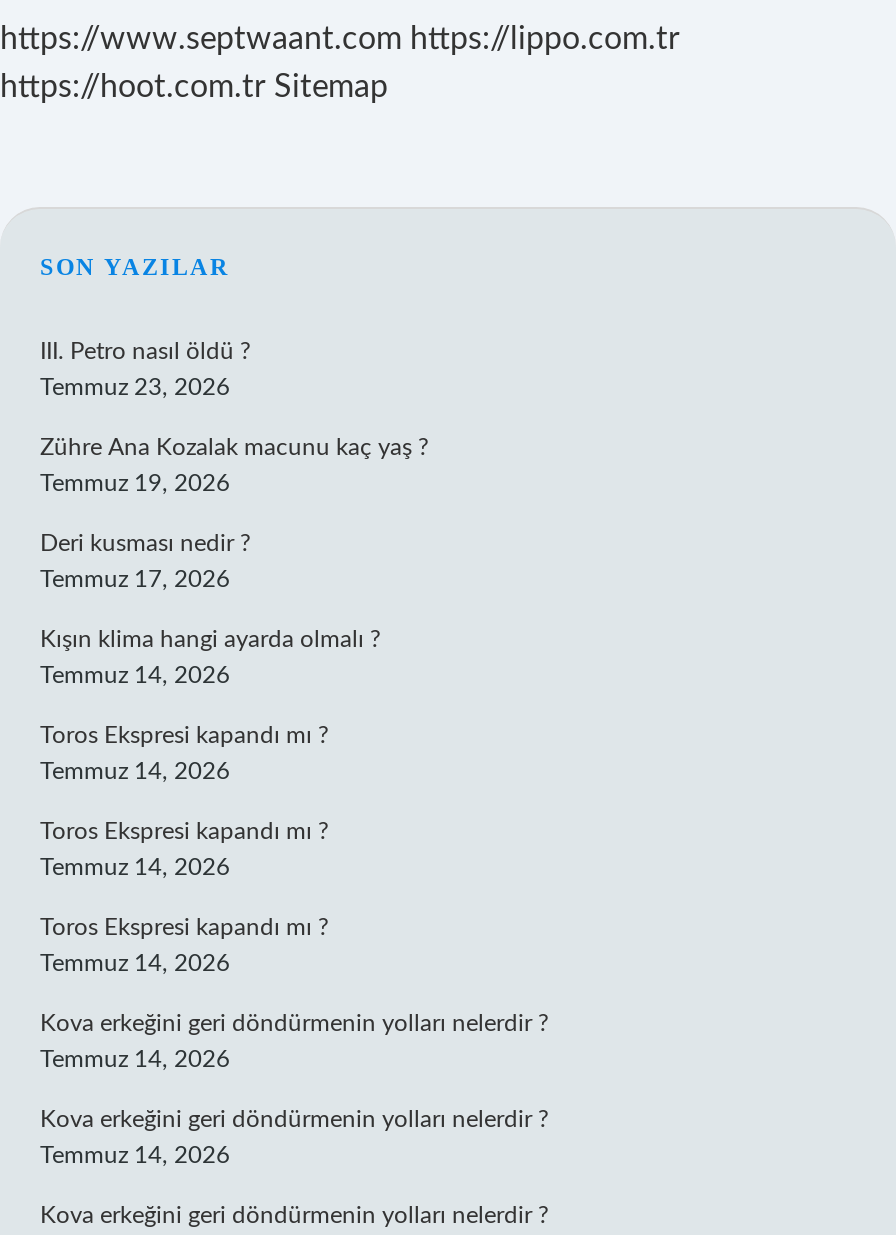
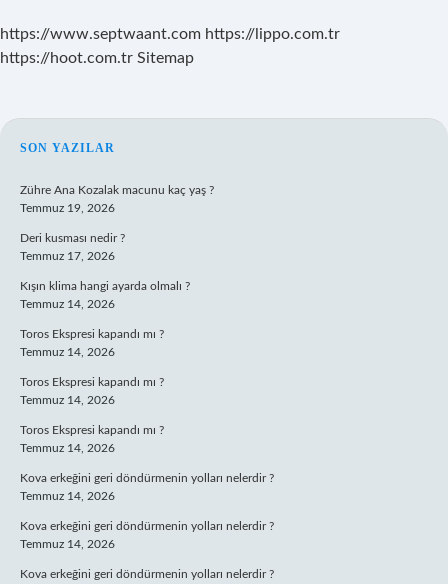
- III. Petro nasıl öldü ?
- Temmuz 23, 2026
